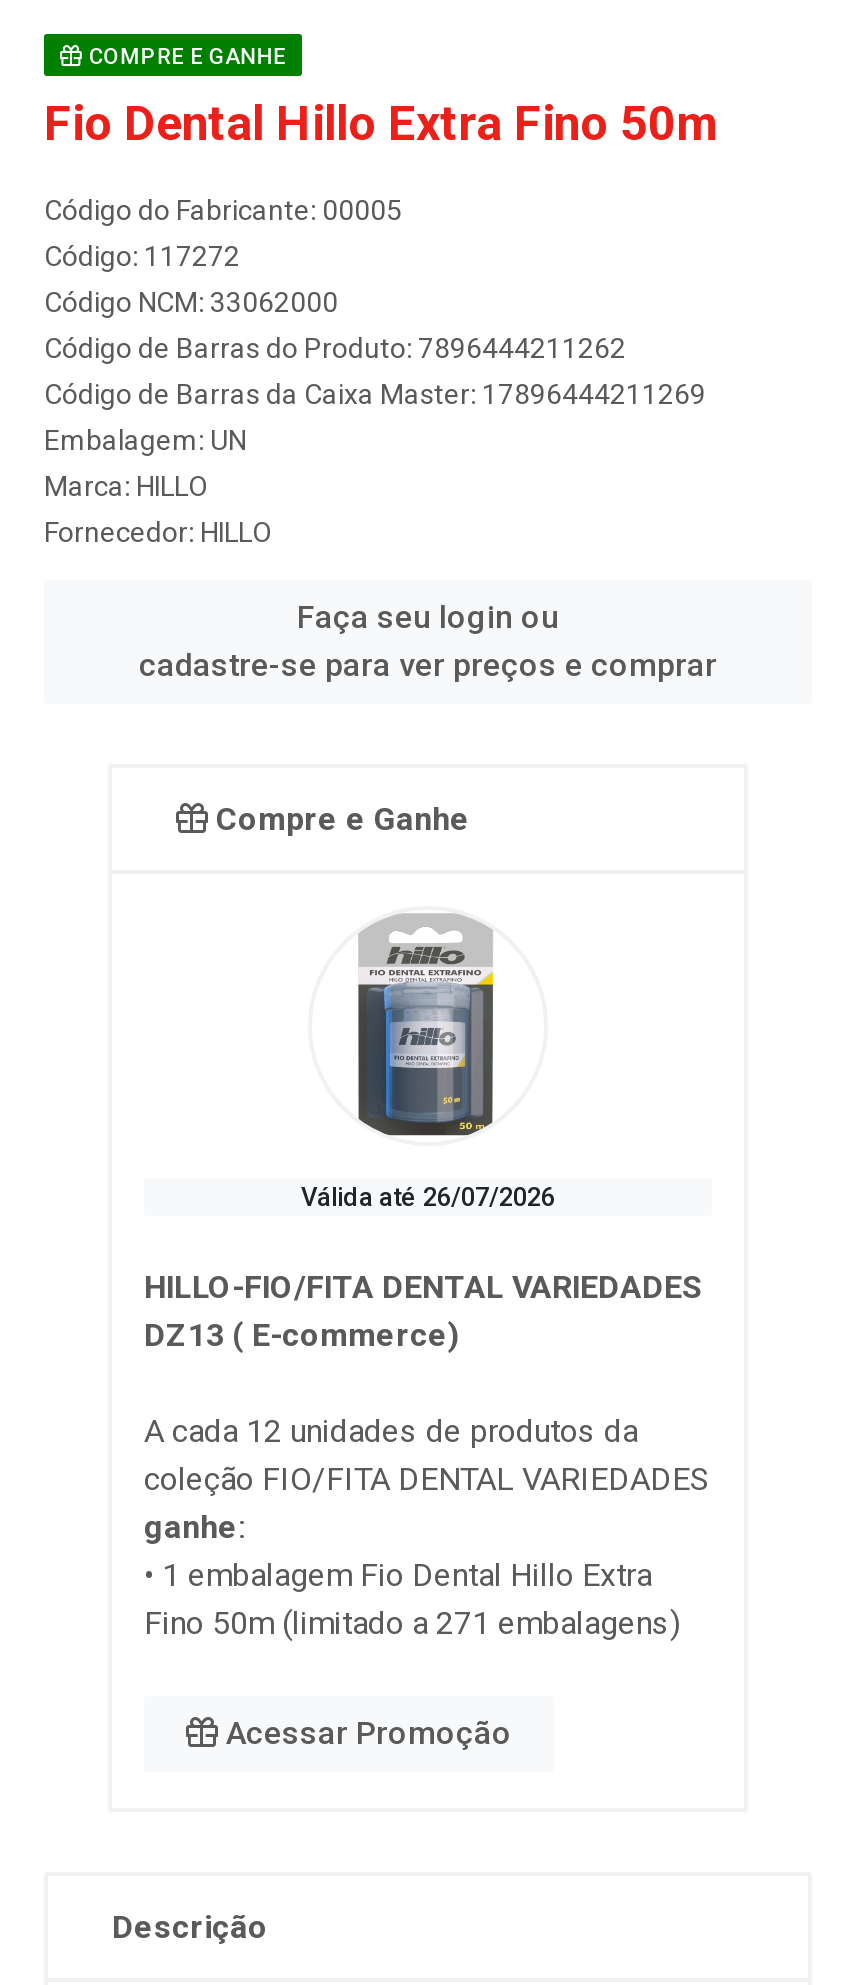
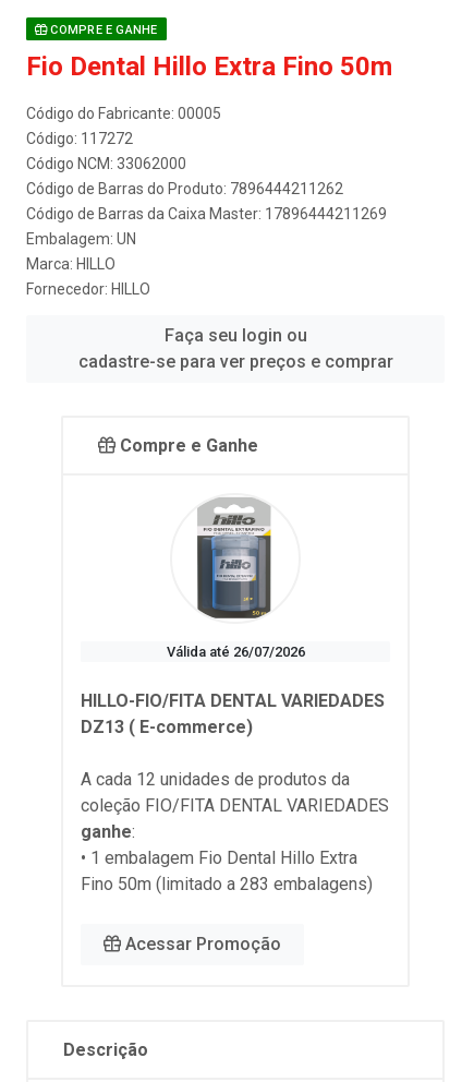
- Fino 50m (limitado a 271 embalagens)
+ Fino 50m (limitado a 283 embalagens)
